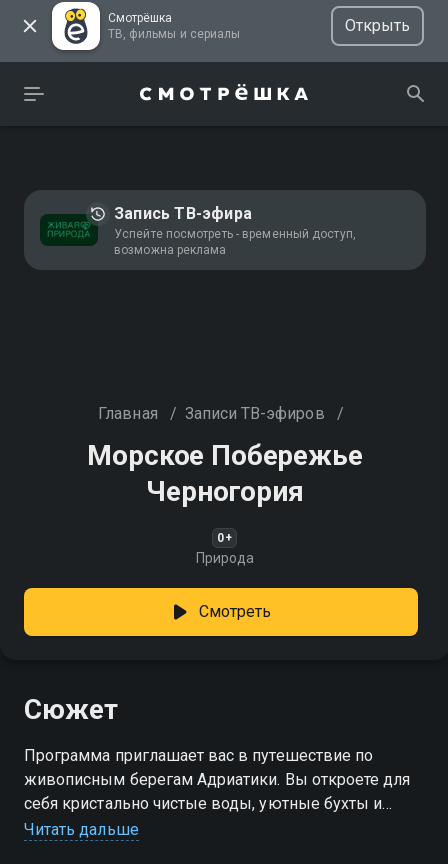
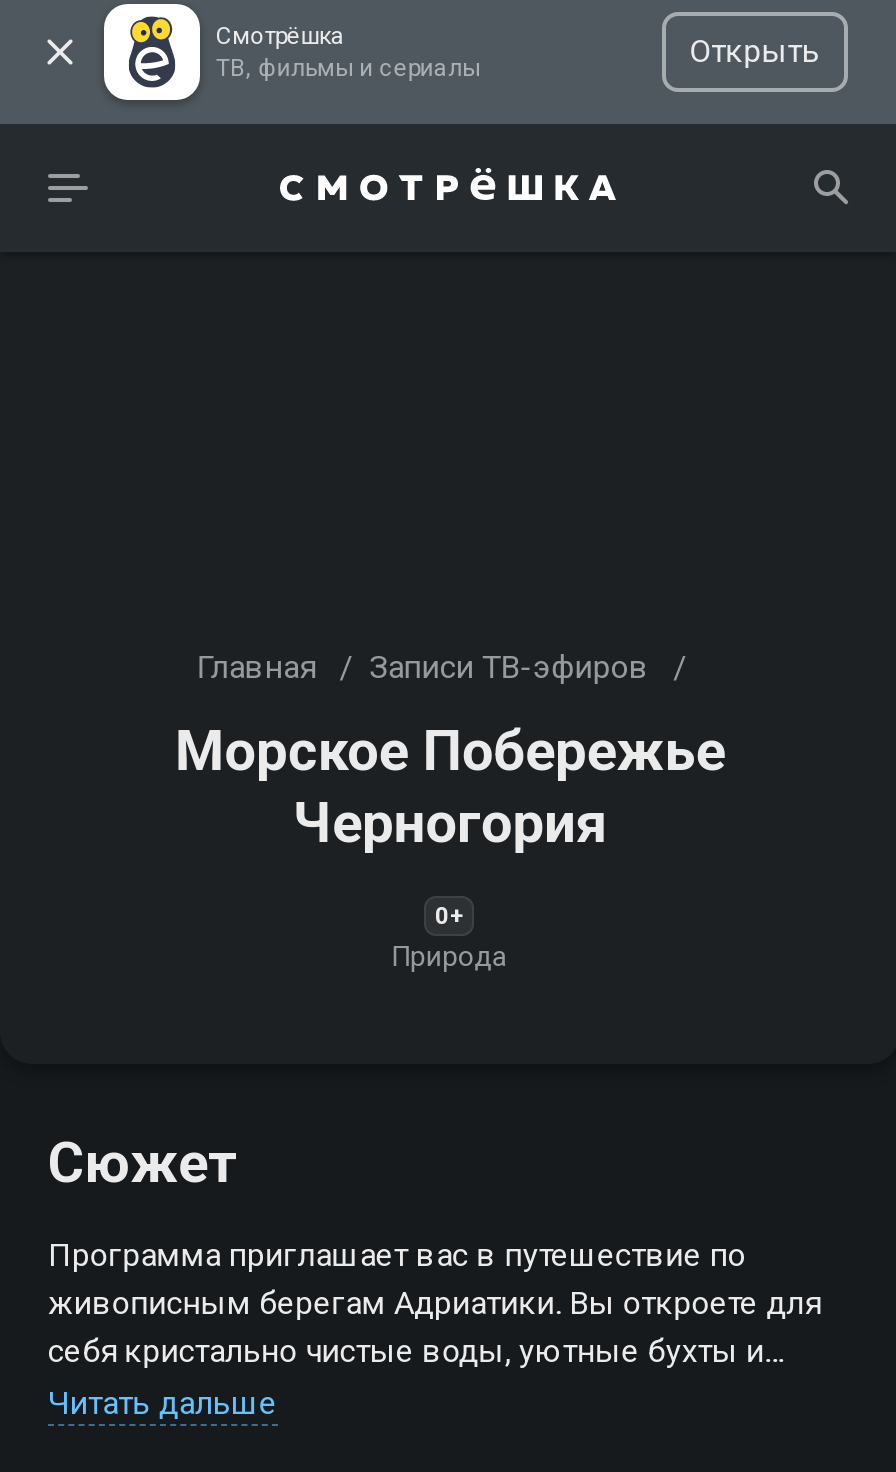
- Запись ТВ-эфира
- Успейте посмотреть - временный доступ,
- возможна реклама

- Смотреть
